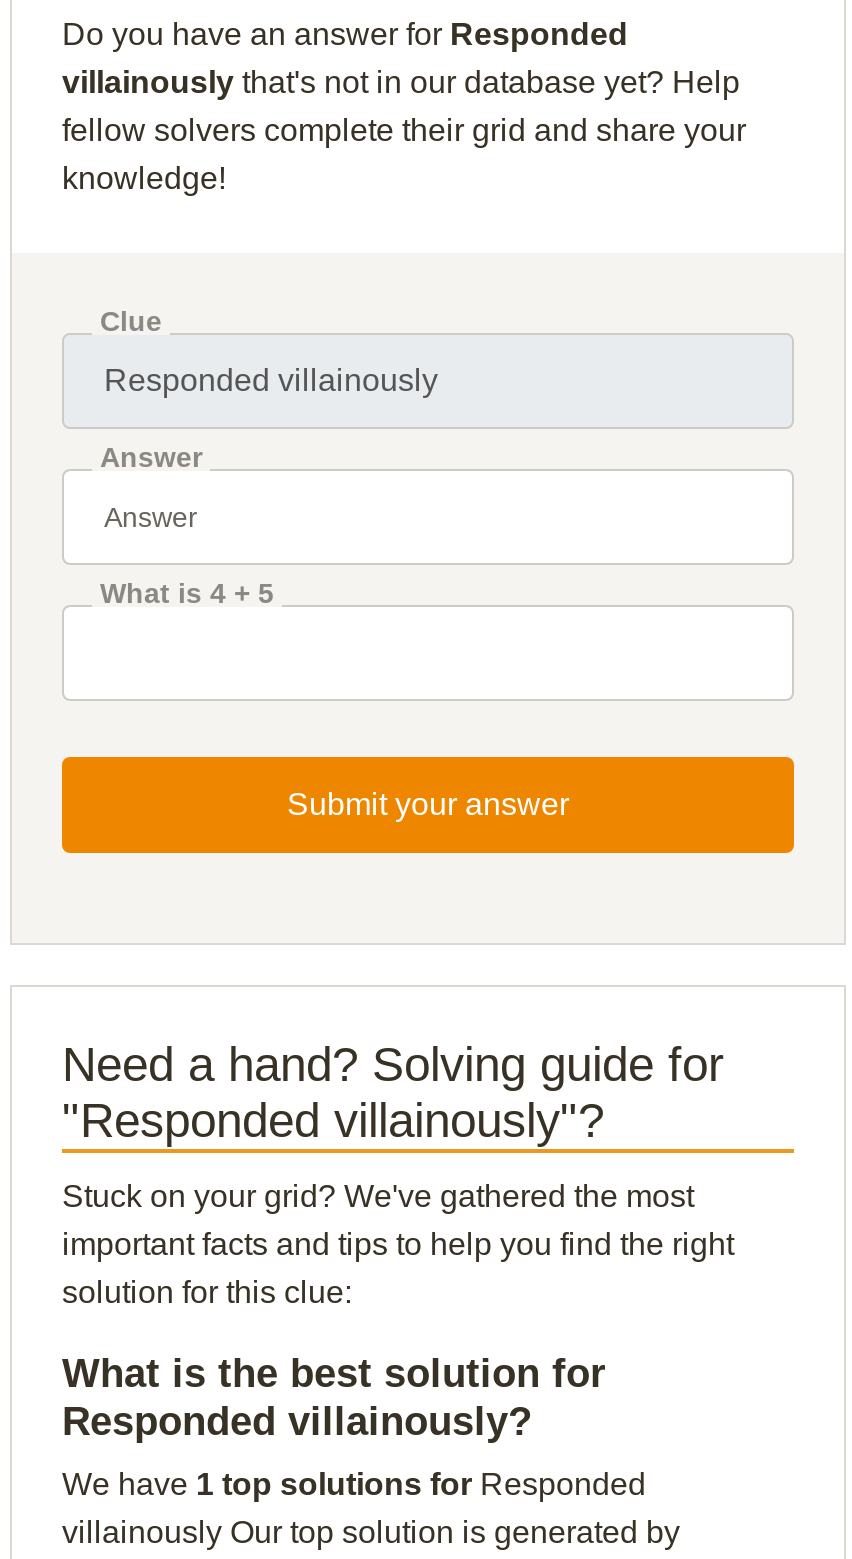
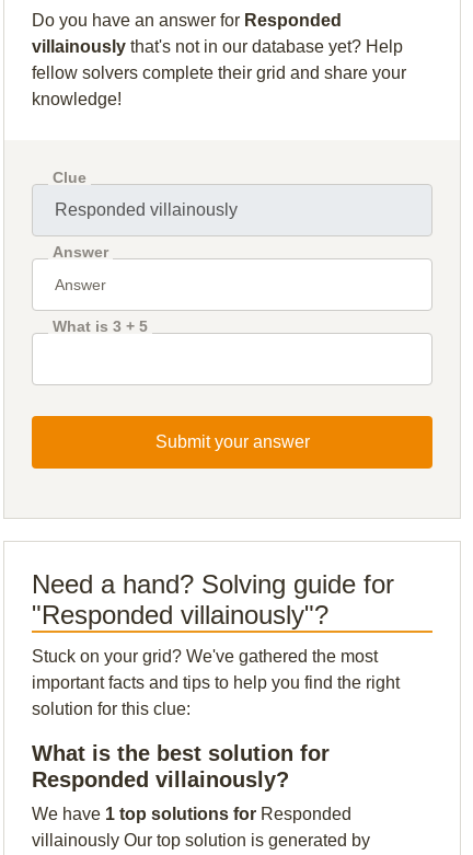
- What is 4 + 5
+ What is 3 + 5
